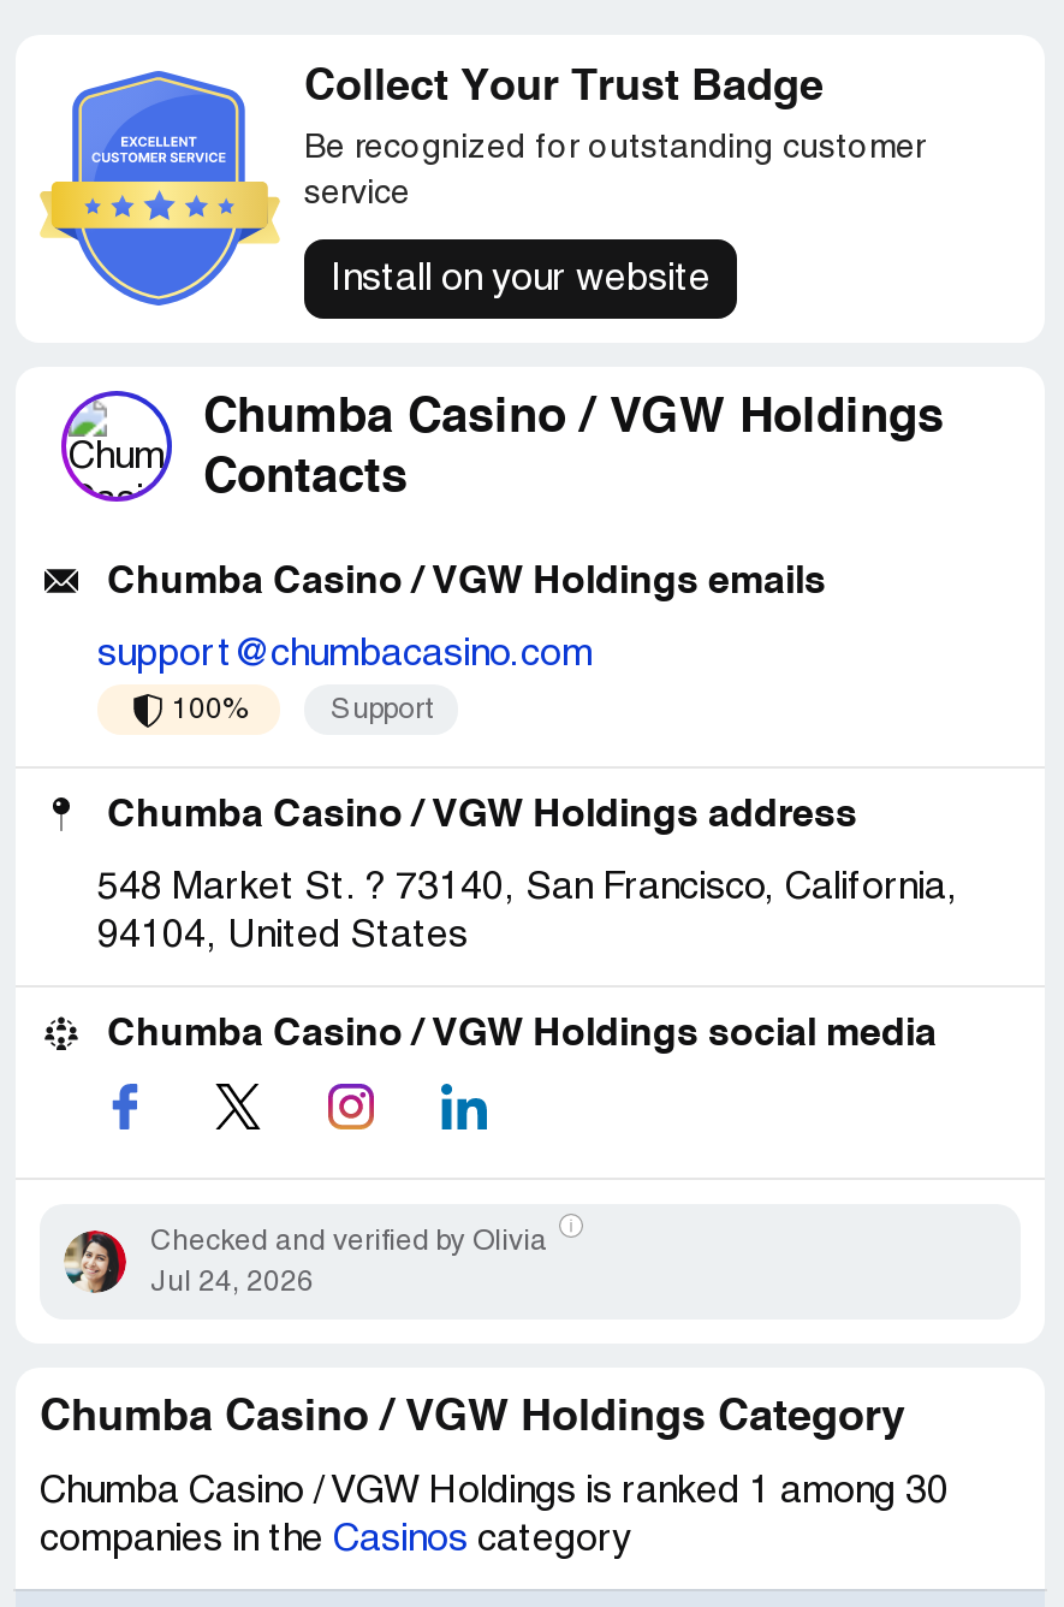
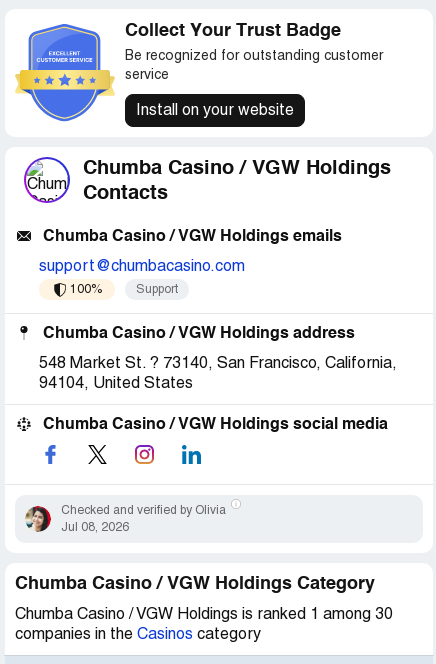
- Jul 24, 2026
+ Jul 08, 2026
